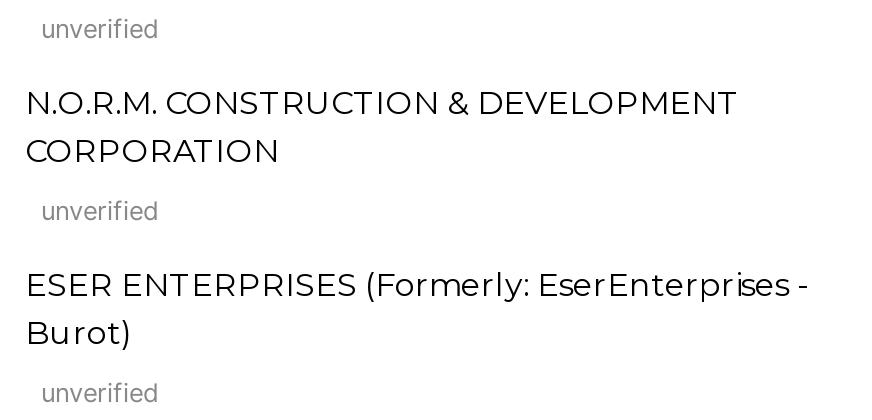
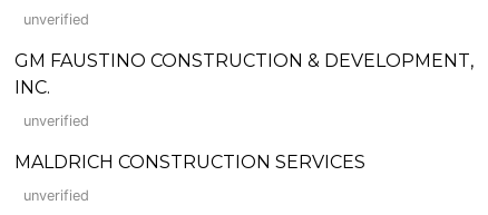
- N.O.R.M. CONSTRUCTION & DEVELOPMENT
- CORPORATION
+ GM FAUSTINO CONSTRUCTION & DEVELOPMENT,
+ INC.

- ESER ENTERPRISES (Formerly: EserEnterprises -
- Burot)
+ MALDRICH CONSTRUCTION SERVICES
